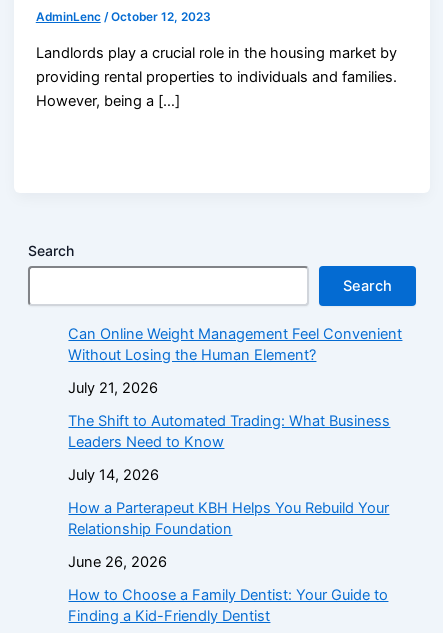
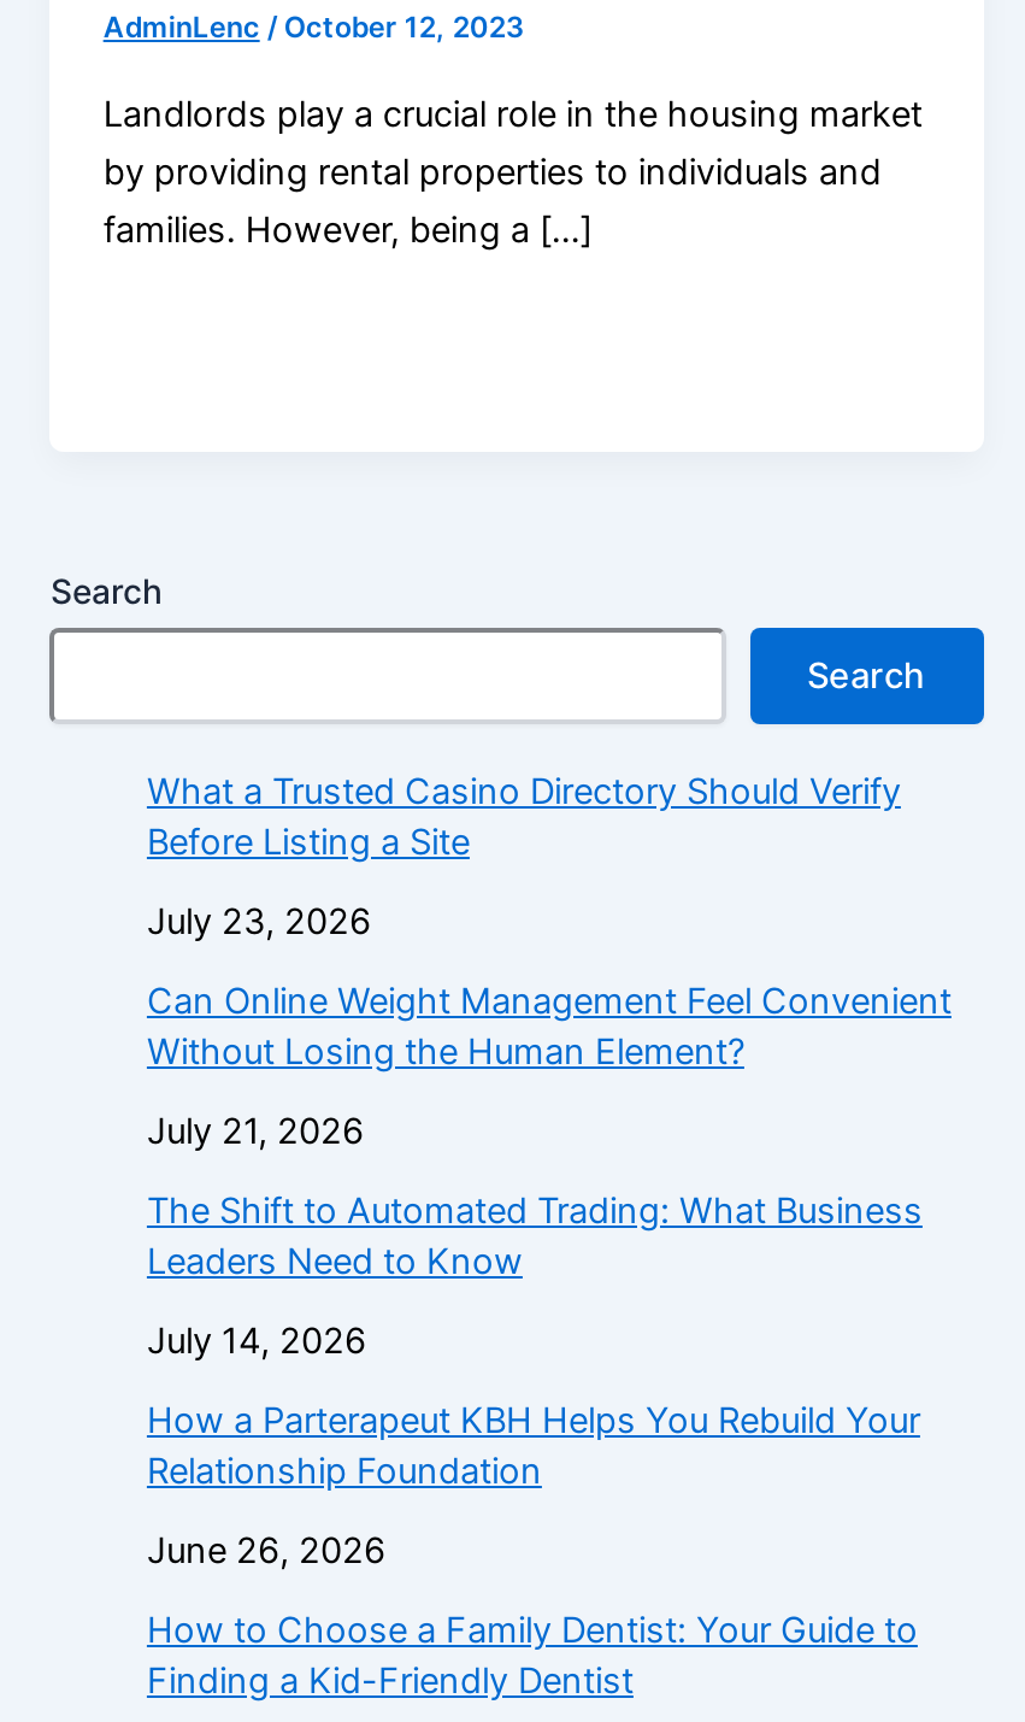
+ What a Trusted Casino Directory Should Verify
+ Before Listing a Site
+ July 23, 2026
